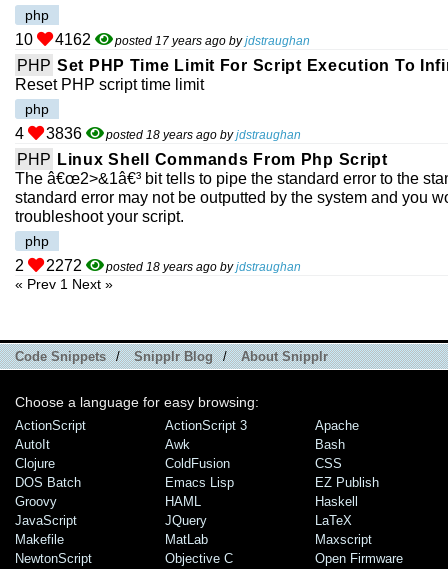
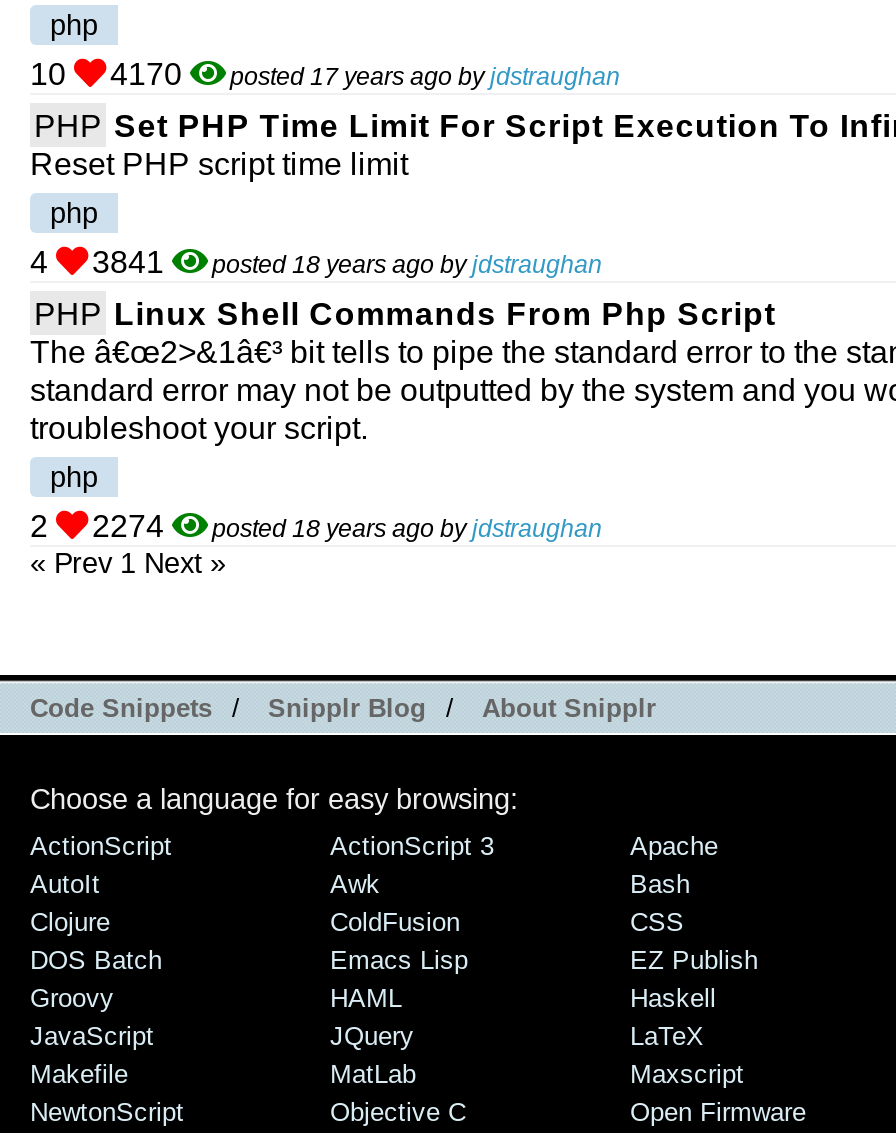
- 10 4162 posted 17 years ago by jdstraughan
+ 10 4170 posted 17 years ago by jdstraughan

- 4 3836 posted 18 years ago by jdstraughan
+ 4 3841 posted 18 years ago by jdstraughan

- 2 2272 posted 18 years ago by jdstraughan
+ 2 2274 posted 18 years ago by jdstraughan
